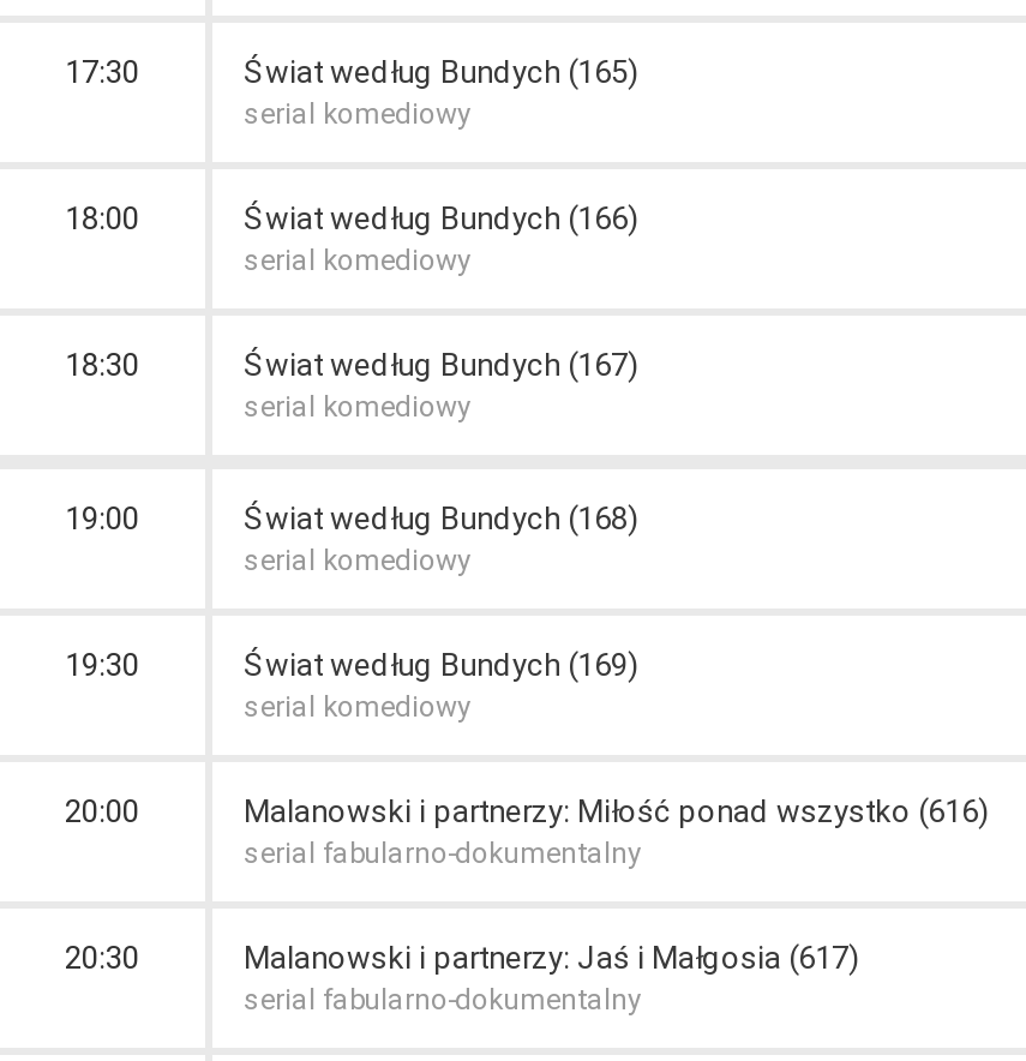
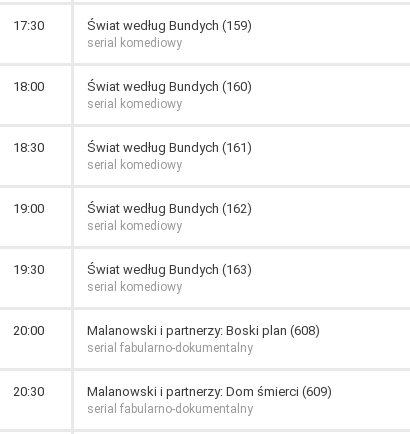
- Świat według Bundych (165)
+ Świat według Bundych (159)

- Świat według Bundych (166)
+ Świat według Bundych (160)

- Świat według Bundych (167)
+ Świat według Bundych (161)

- Świat według Bundych (168)
+ Świat według Bundych (162)

- Świat według Bundych (169)
+ Świat według Bundych (163)

- Malanowski i partnerzy: Miłość ponad wszystko (616)
+ Malanowski i partnerzy: Boski plan (608)

- Malanowski i partnerzy: Jaś i Małgosia (617)
+ Malanowski i partnerzy: Dom śmierci (609)
